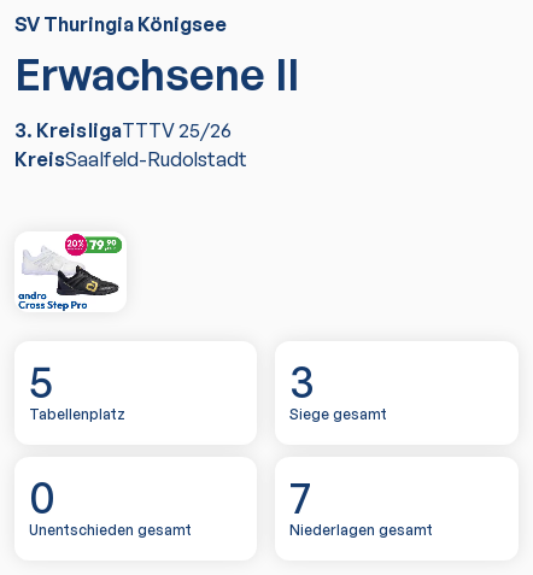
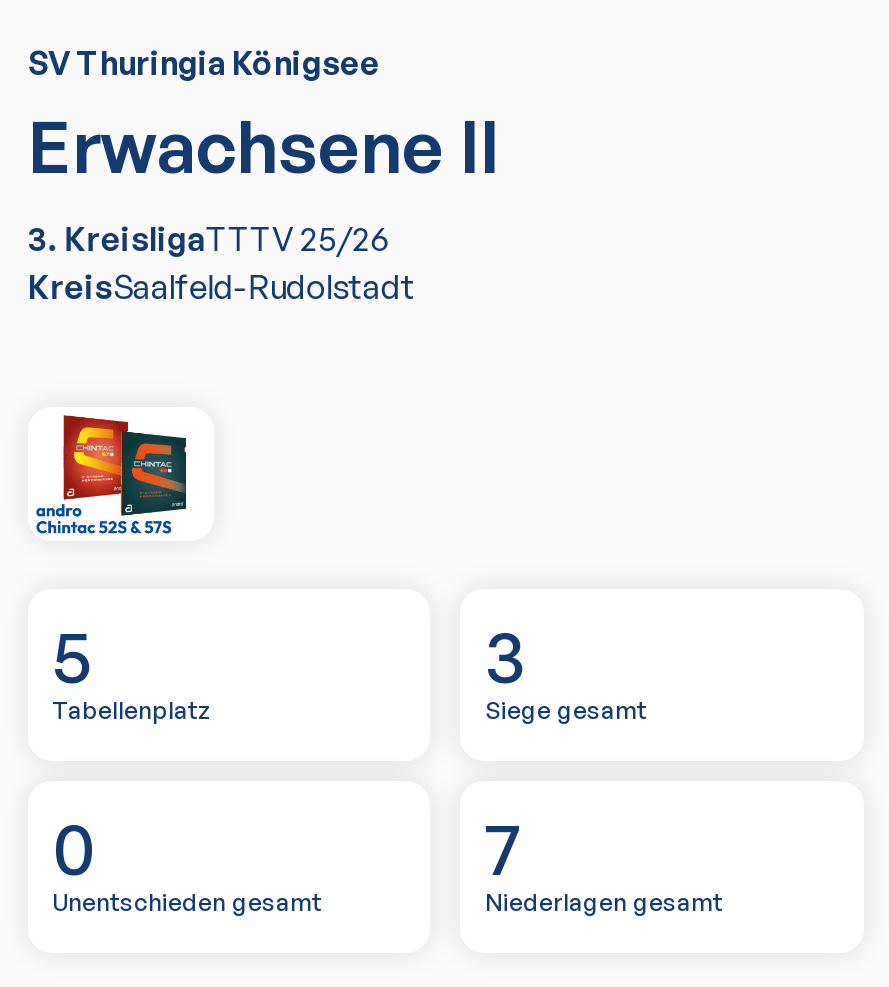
- [image]
+ [image]
